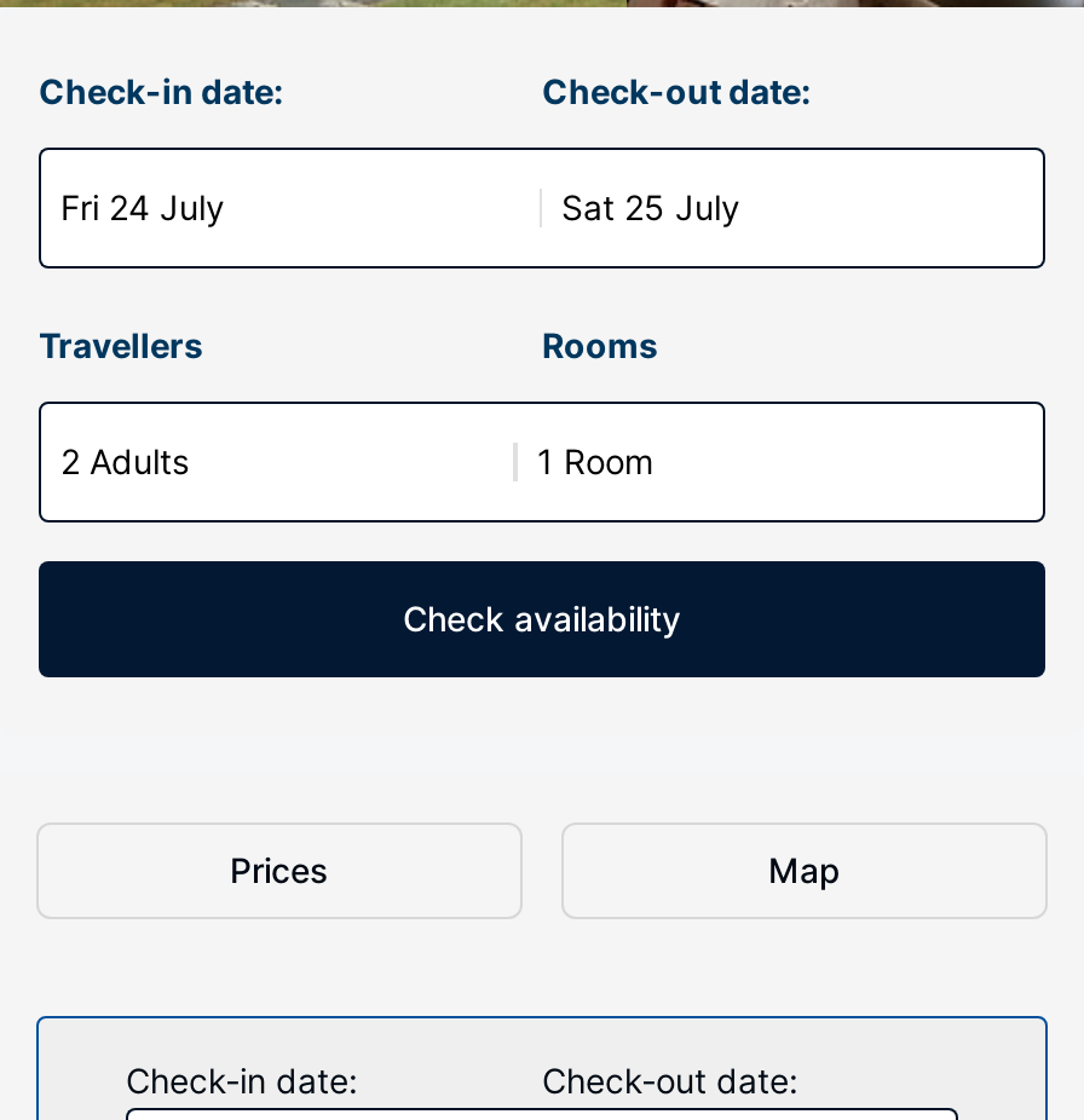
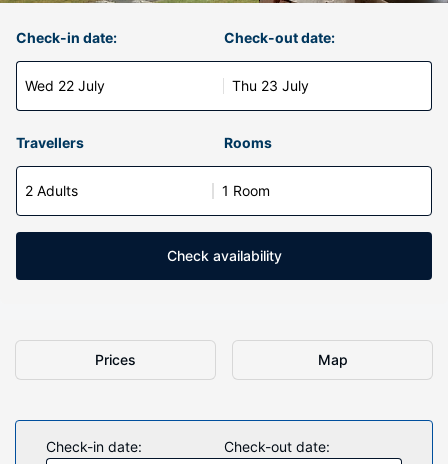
- Fri 24 July
+ Wed 22 July

- Sat 25 July
+ Thu 23 July
